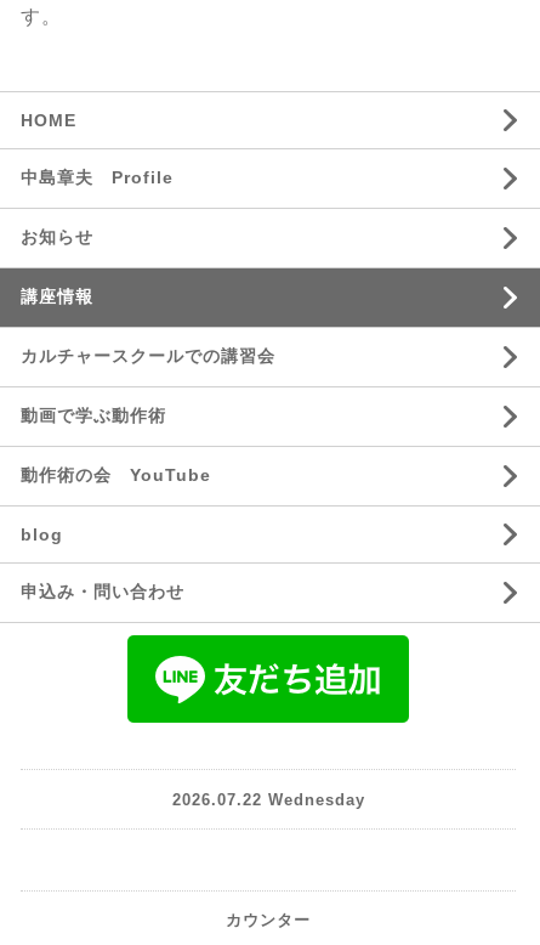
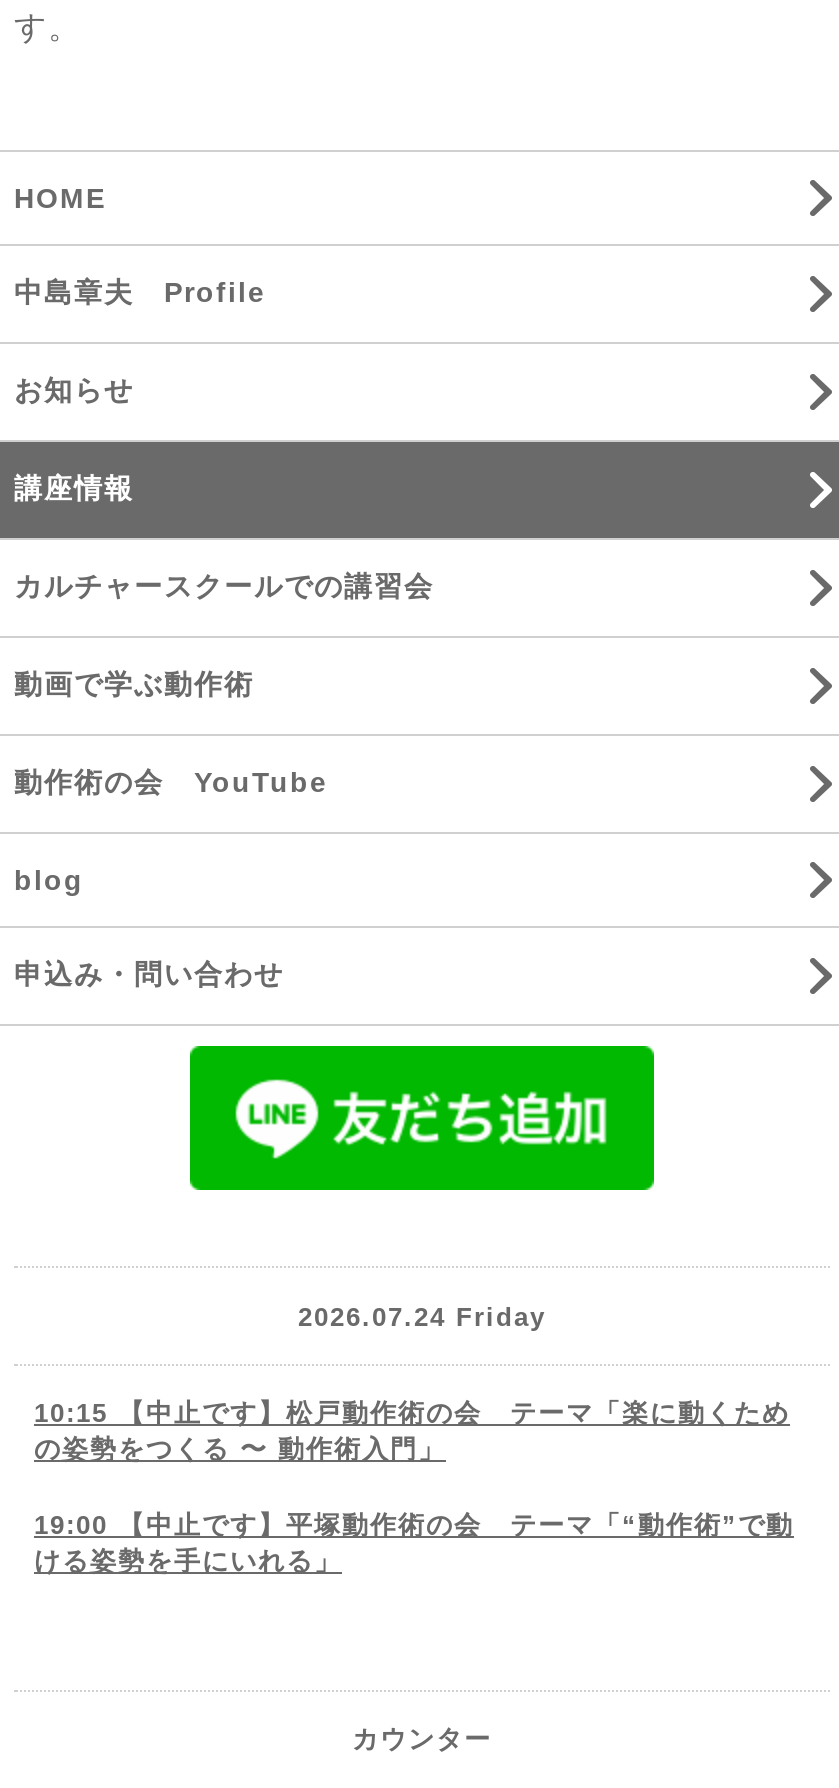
- 2026.07.22 Wednesday
+ 2026.07.24 Friday
+ 10:15 【中止です】松戸動作術の会 テーマ「楽に動くため
+ の姿勢をつくる 〜 動作術入門」
+ 19:00 【中止です】平塚動作術の会 テーマ「“動作術”で動
+ ける姿勢を手にいれる」
